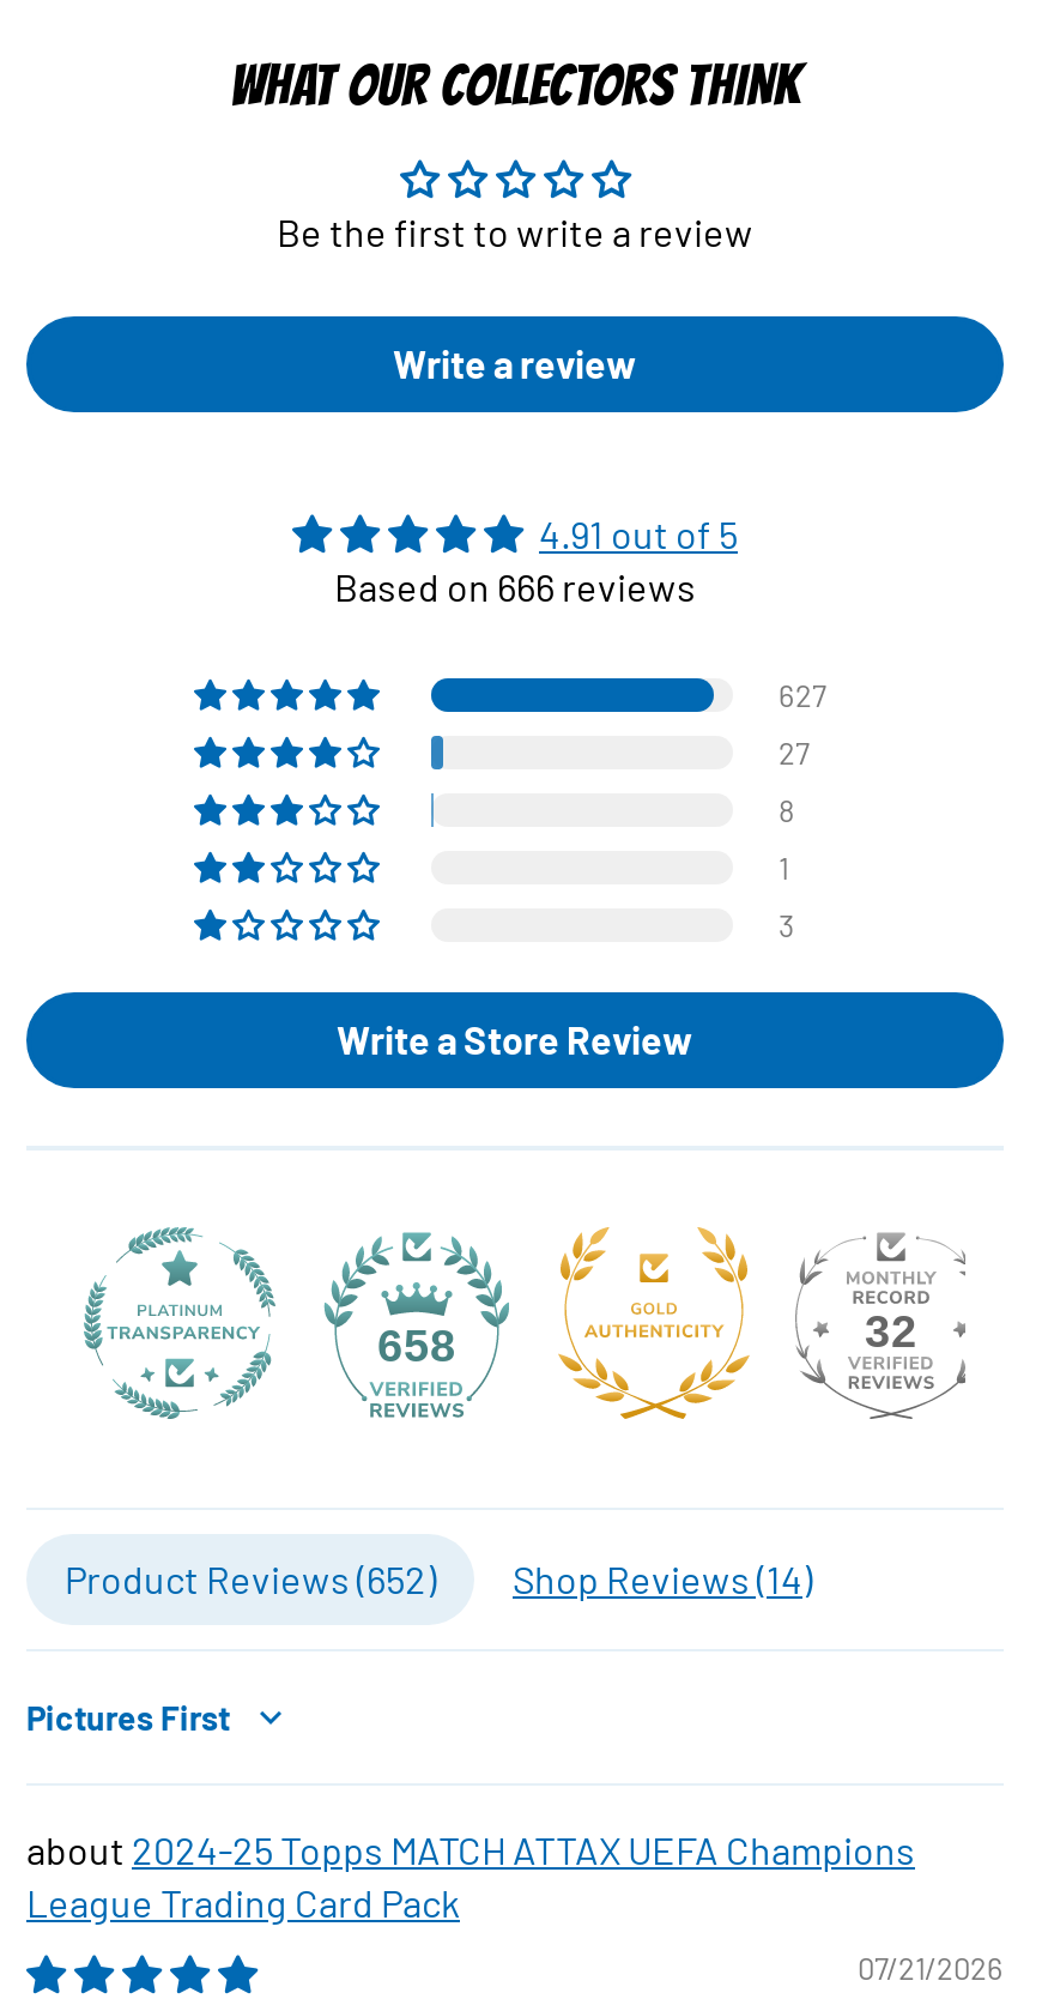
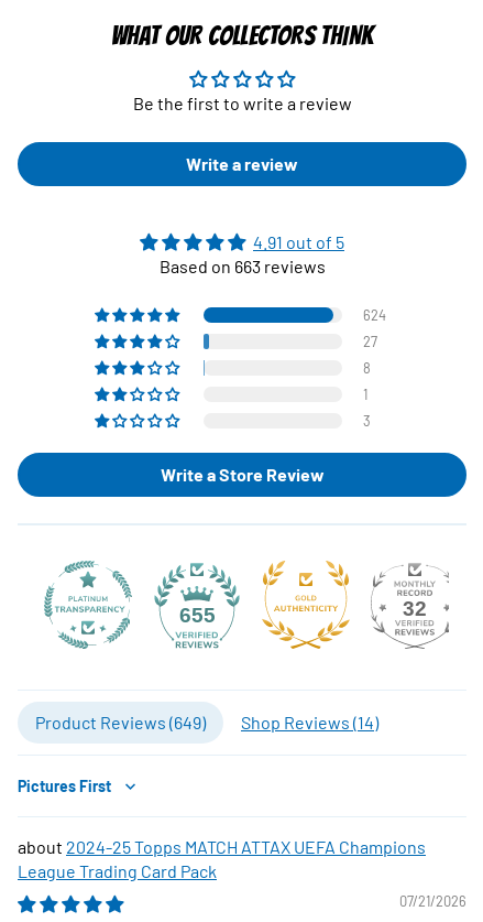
- Based on 666 reviews
+ Based on 663 reviews

- 627
+ 624

- 658
+ 655

- Product Reviews (652)
+ Product Reviews (649)
